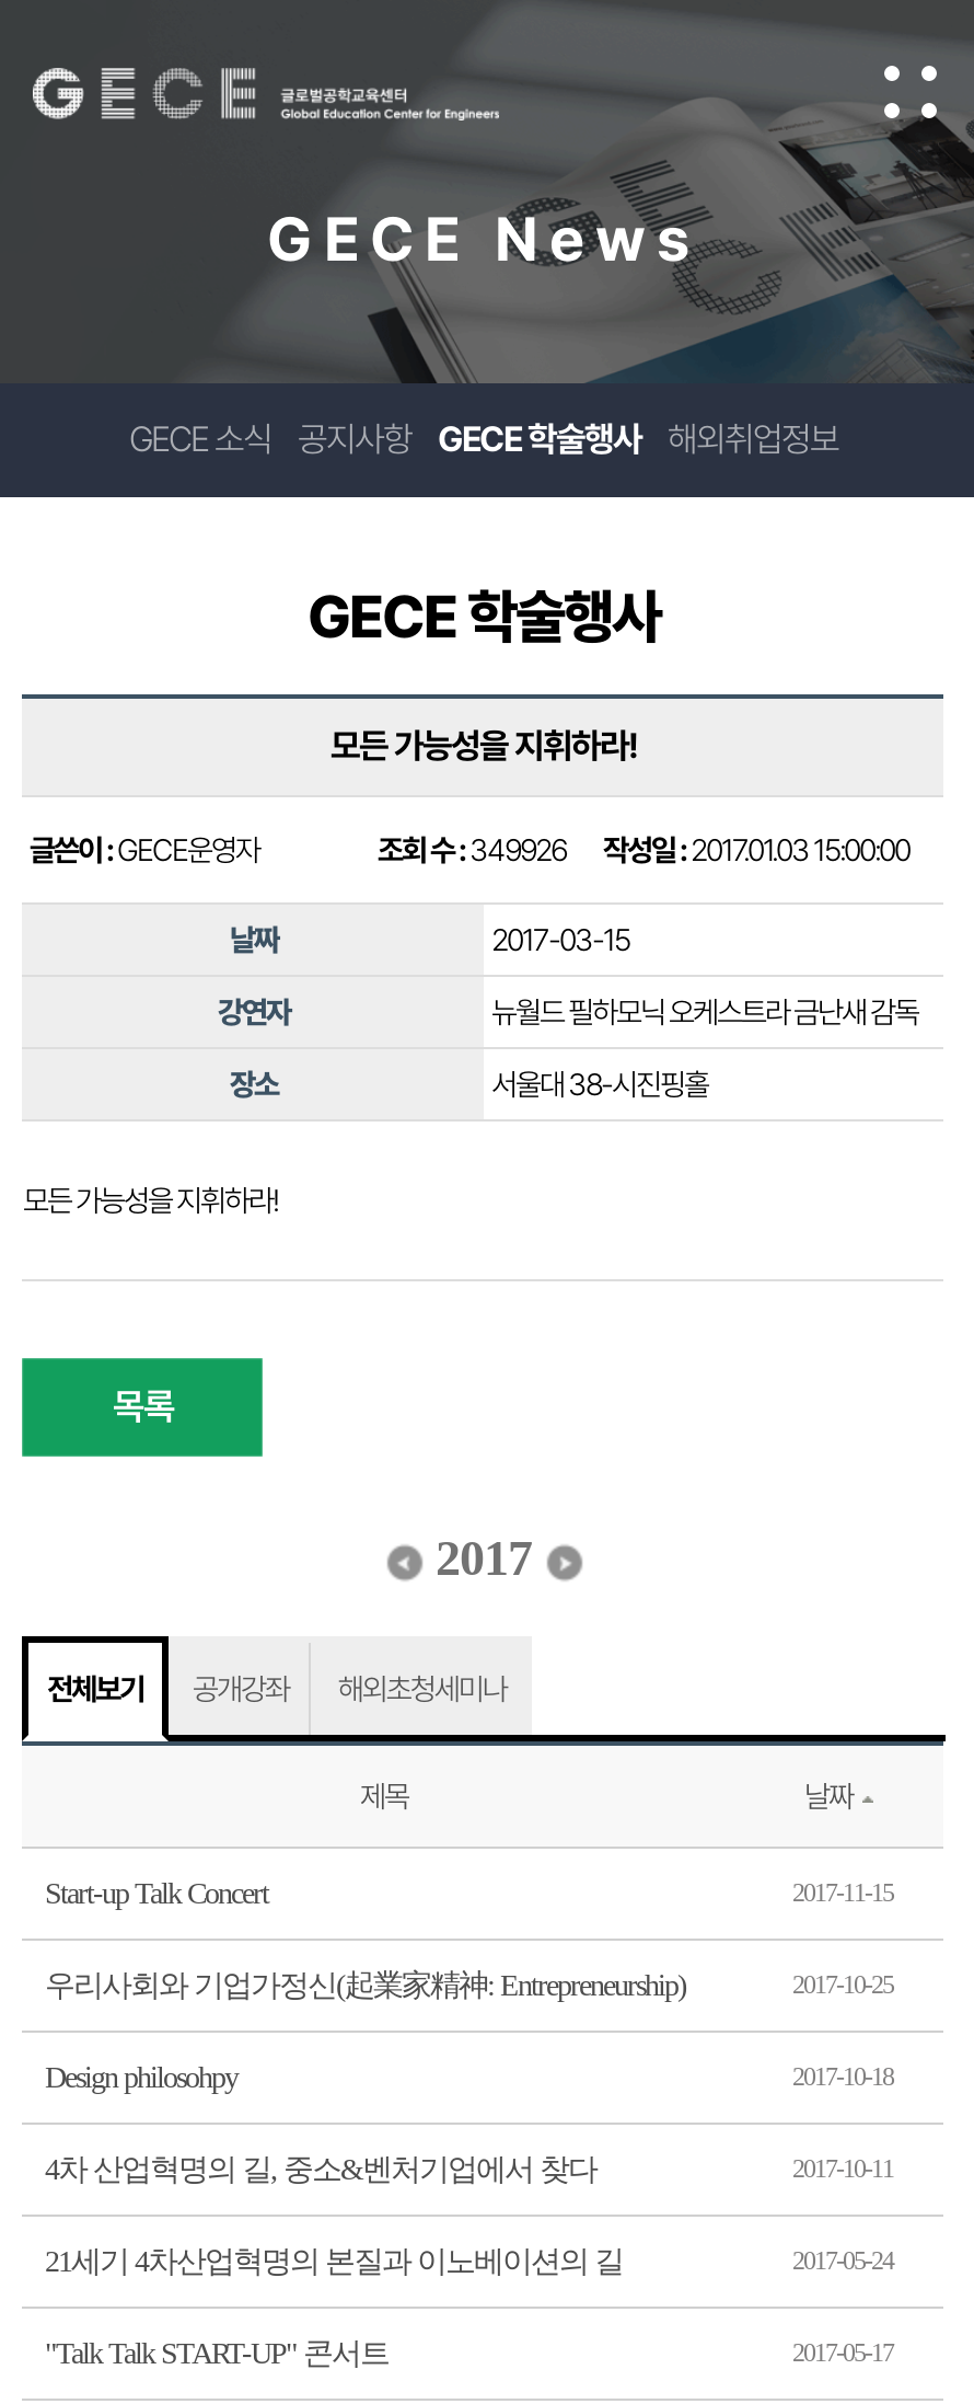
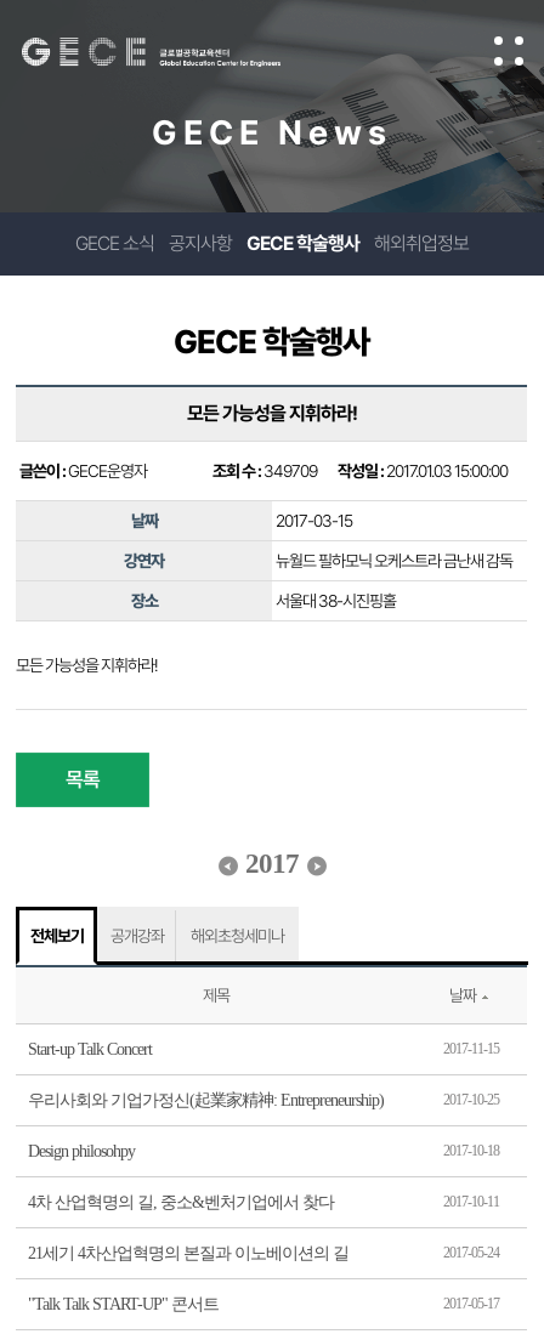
- 조회 수 : 349926 작성일 : 2017.01.03 15:00:00
+ 조회 수 : 349709 작성일 : 2017.01.03 15:00:00
